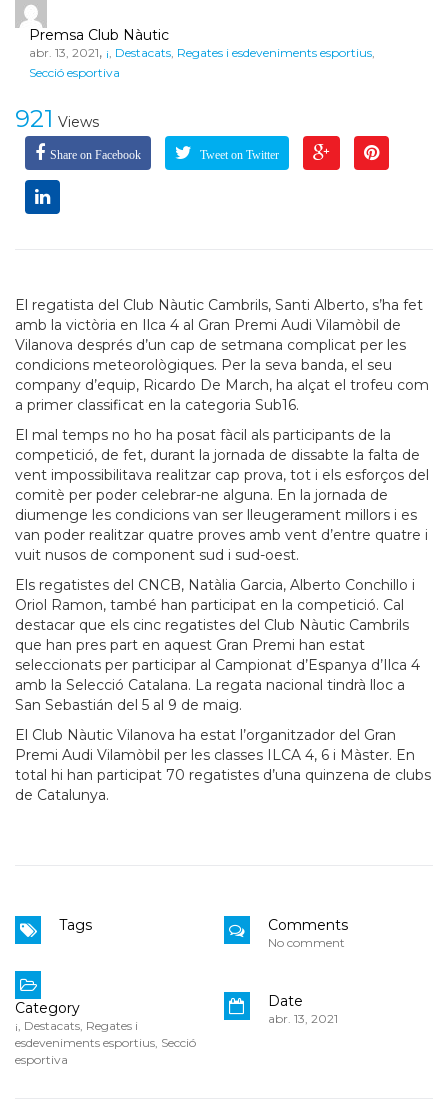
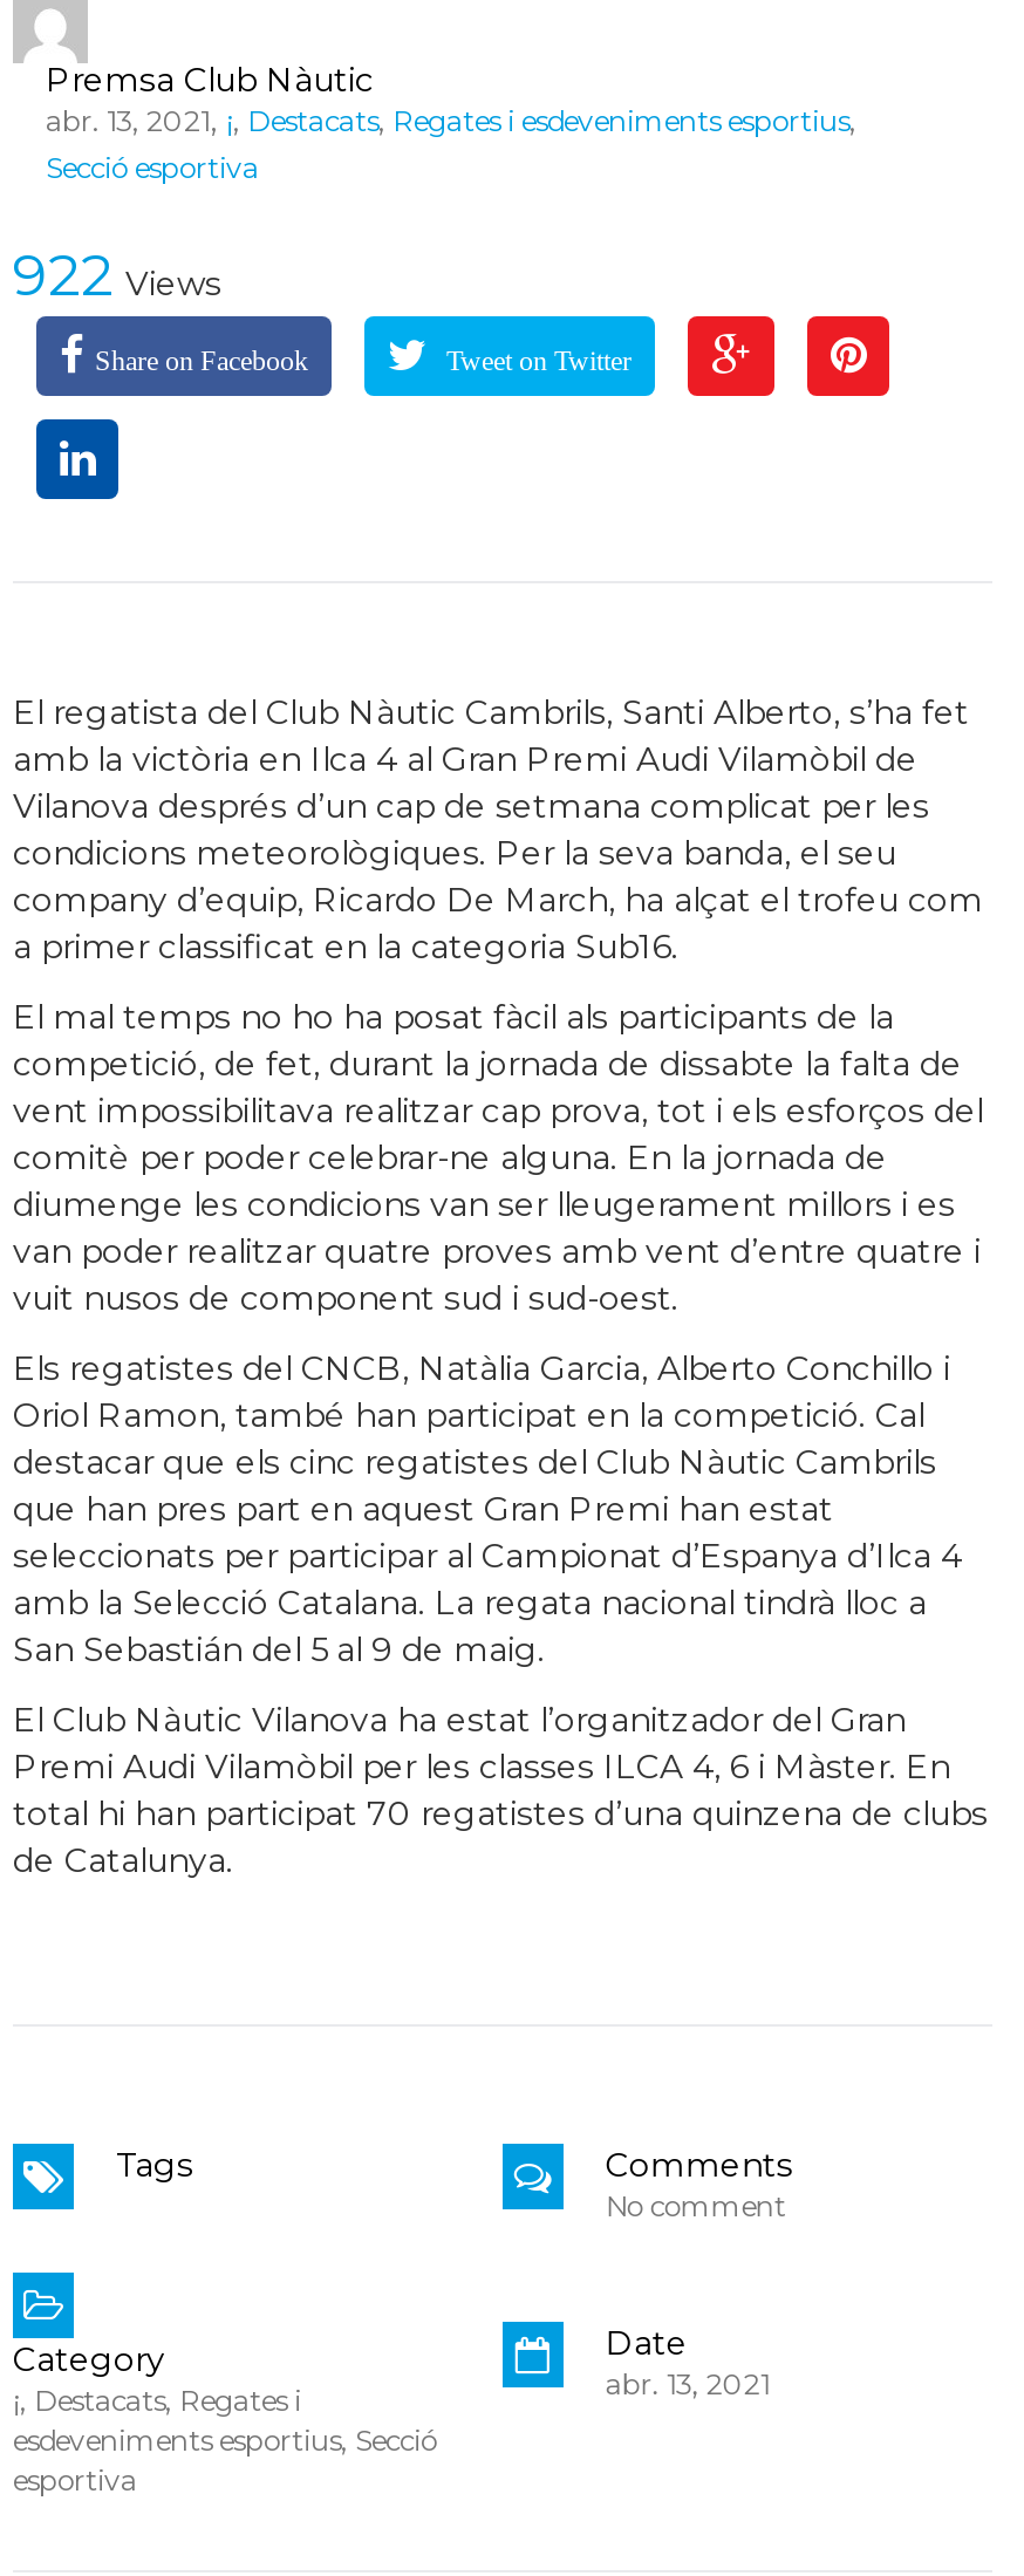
- 921 Views
+ 922 Views
